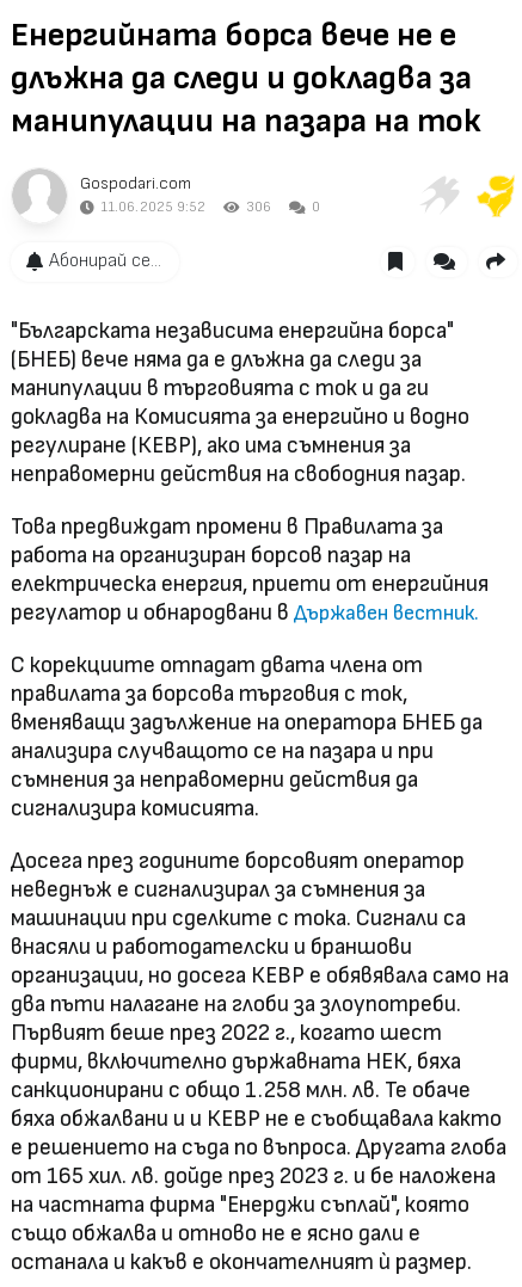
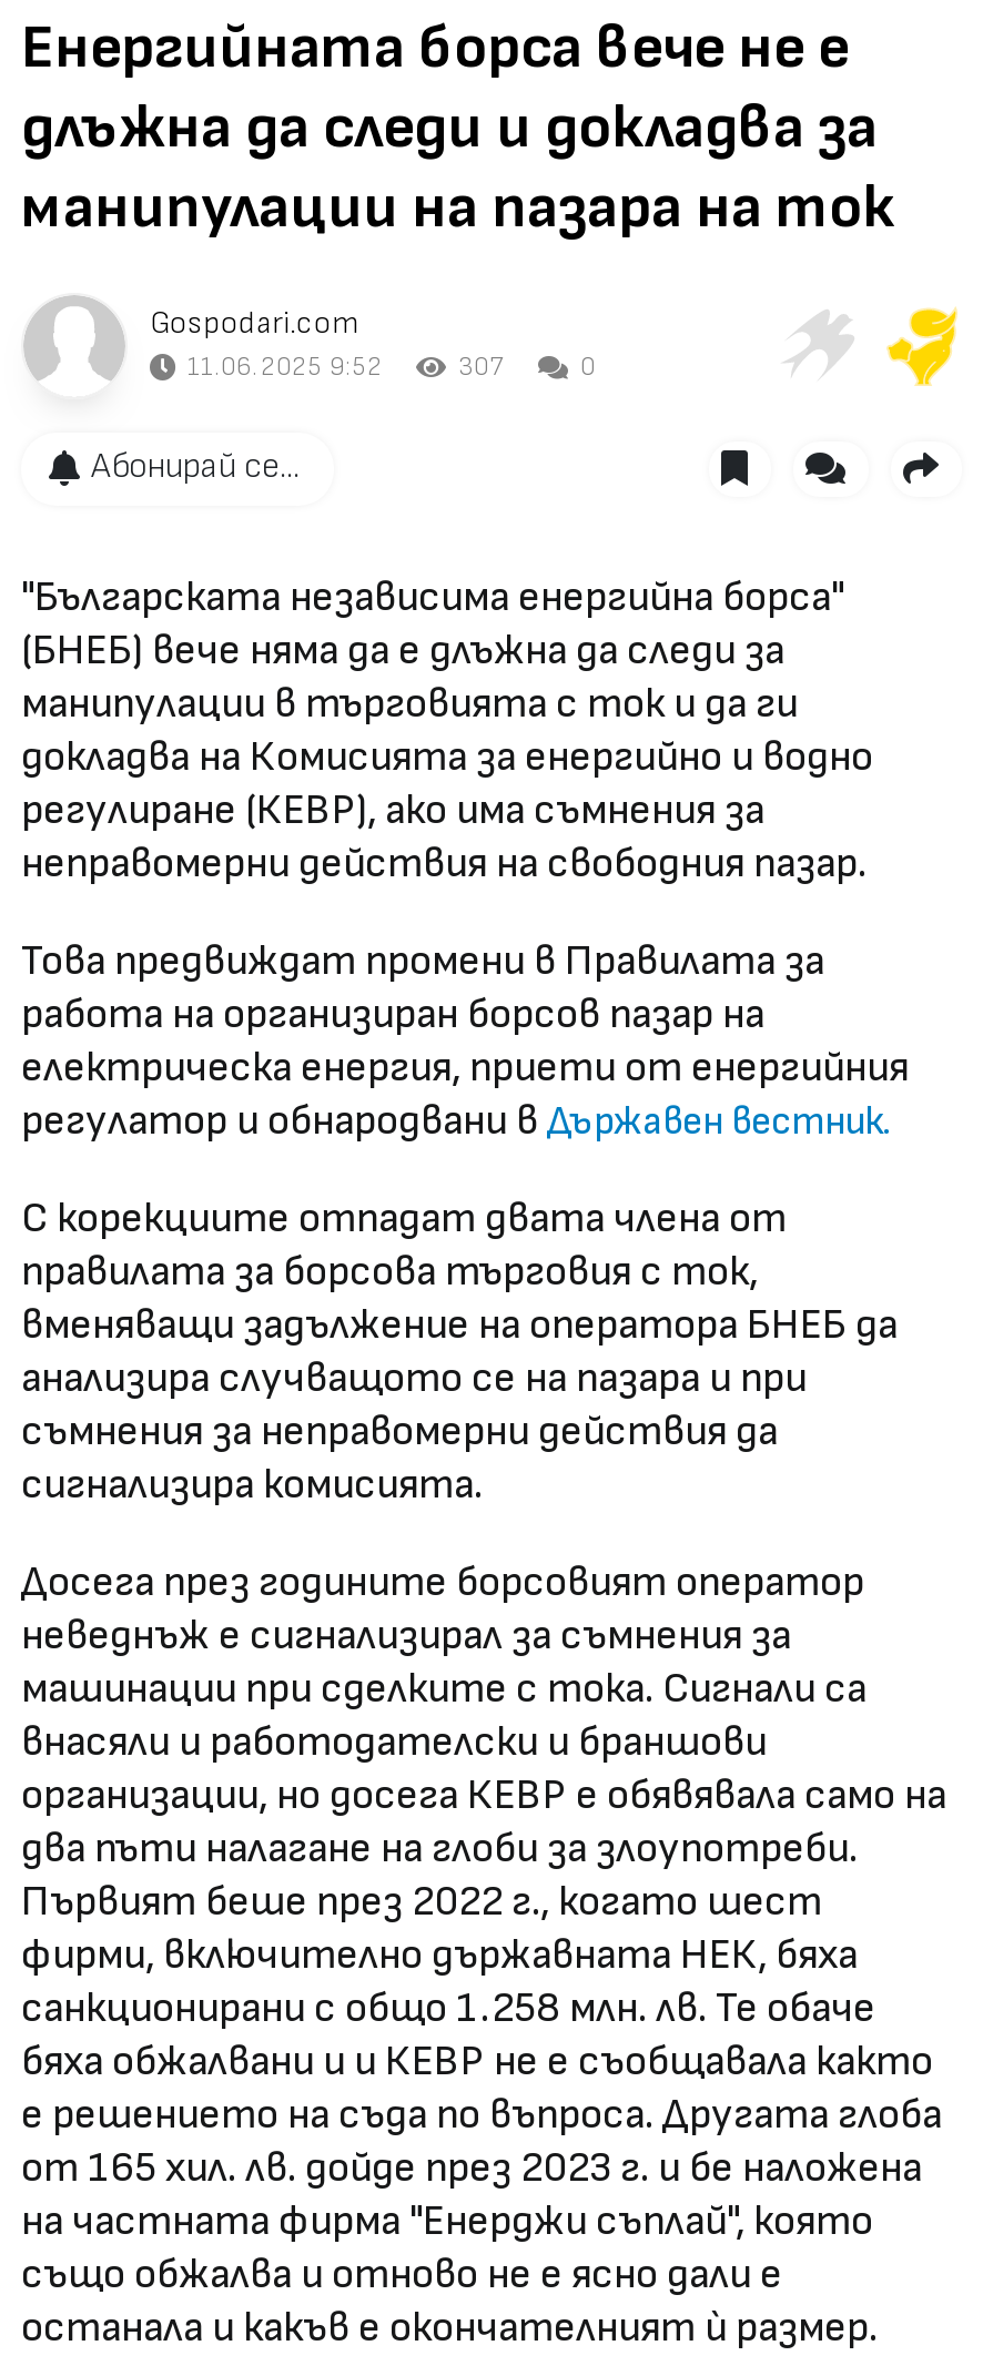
- 306
+ 307
